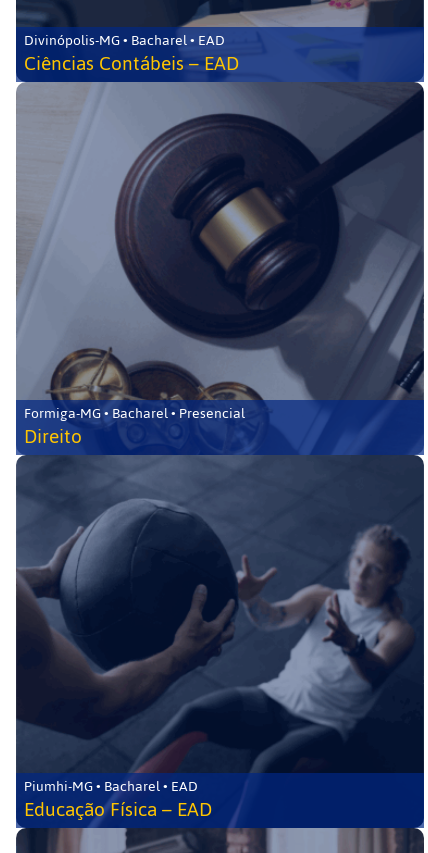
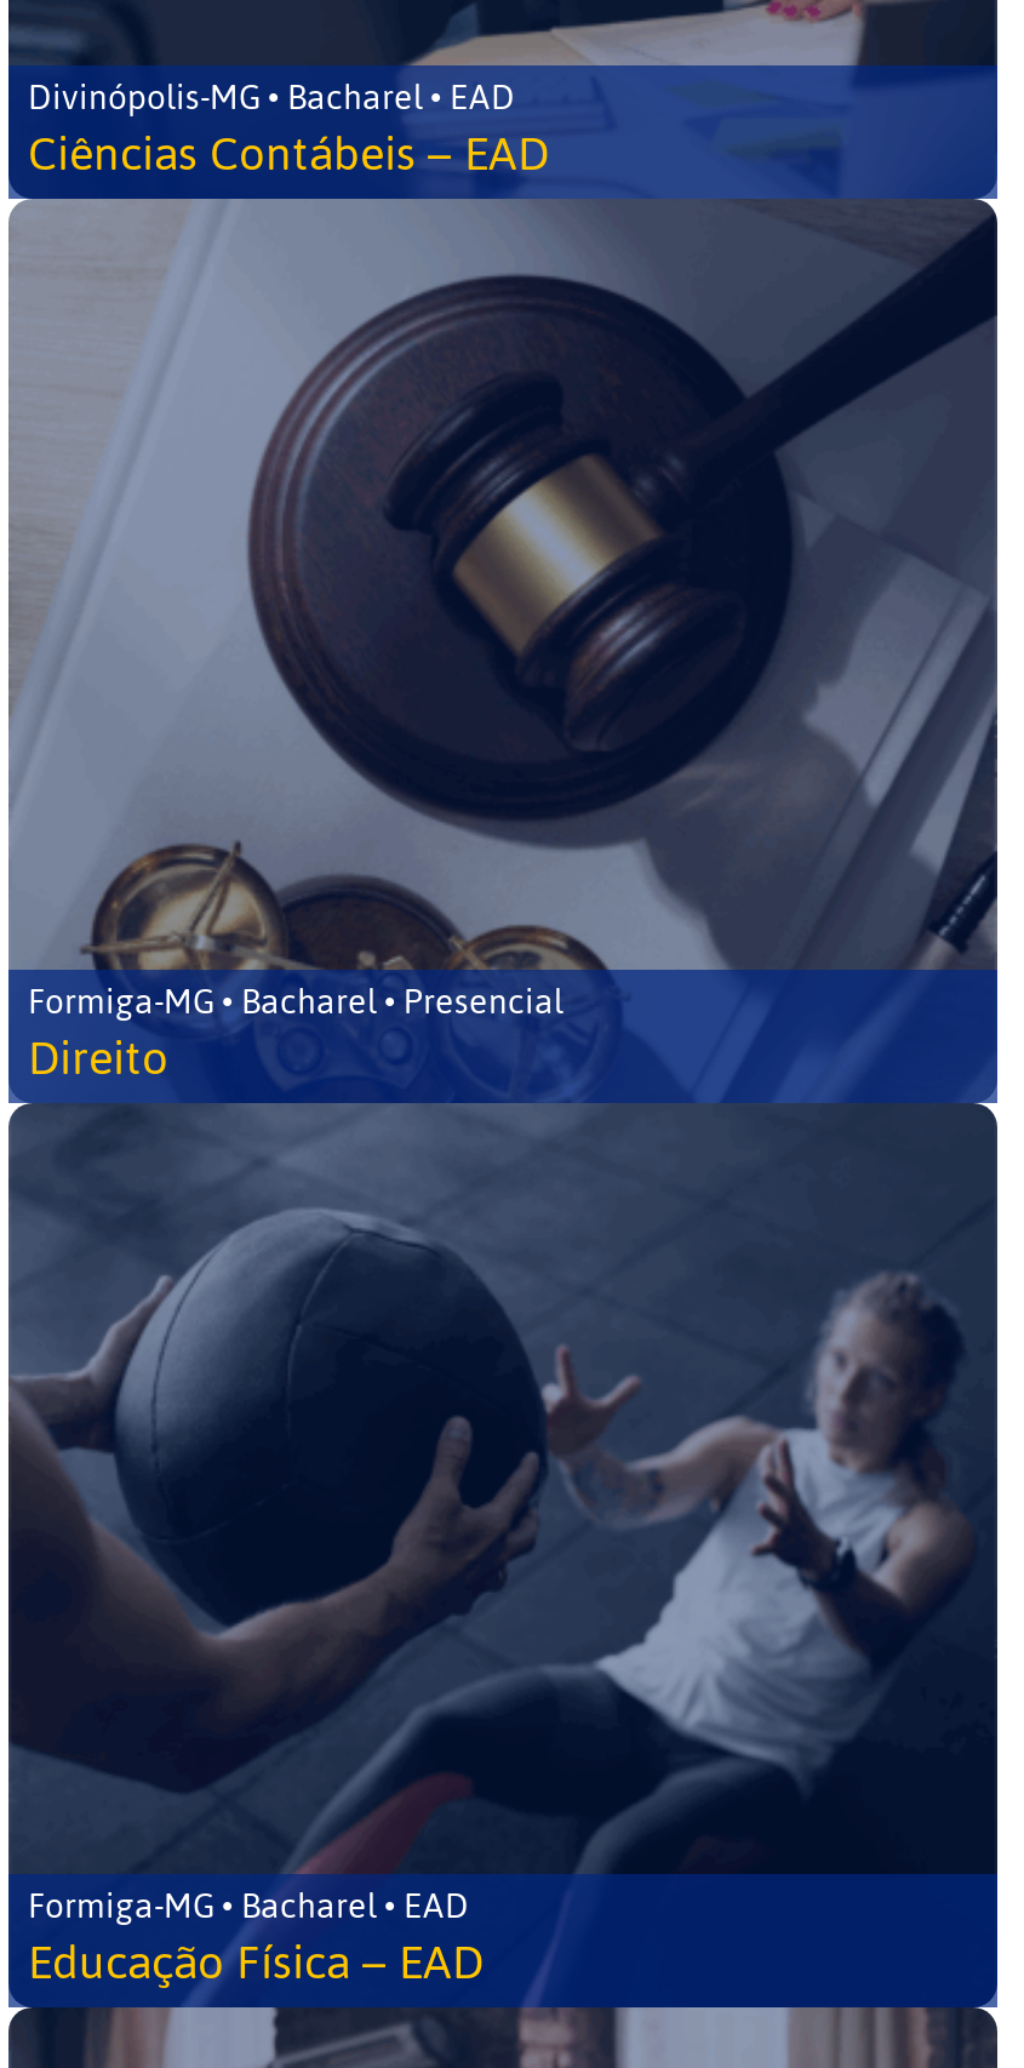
- Piumhi-MG • Bacharel • EAD
+ Formiga-MG • Bacharel • EAD
